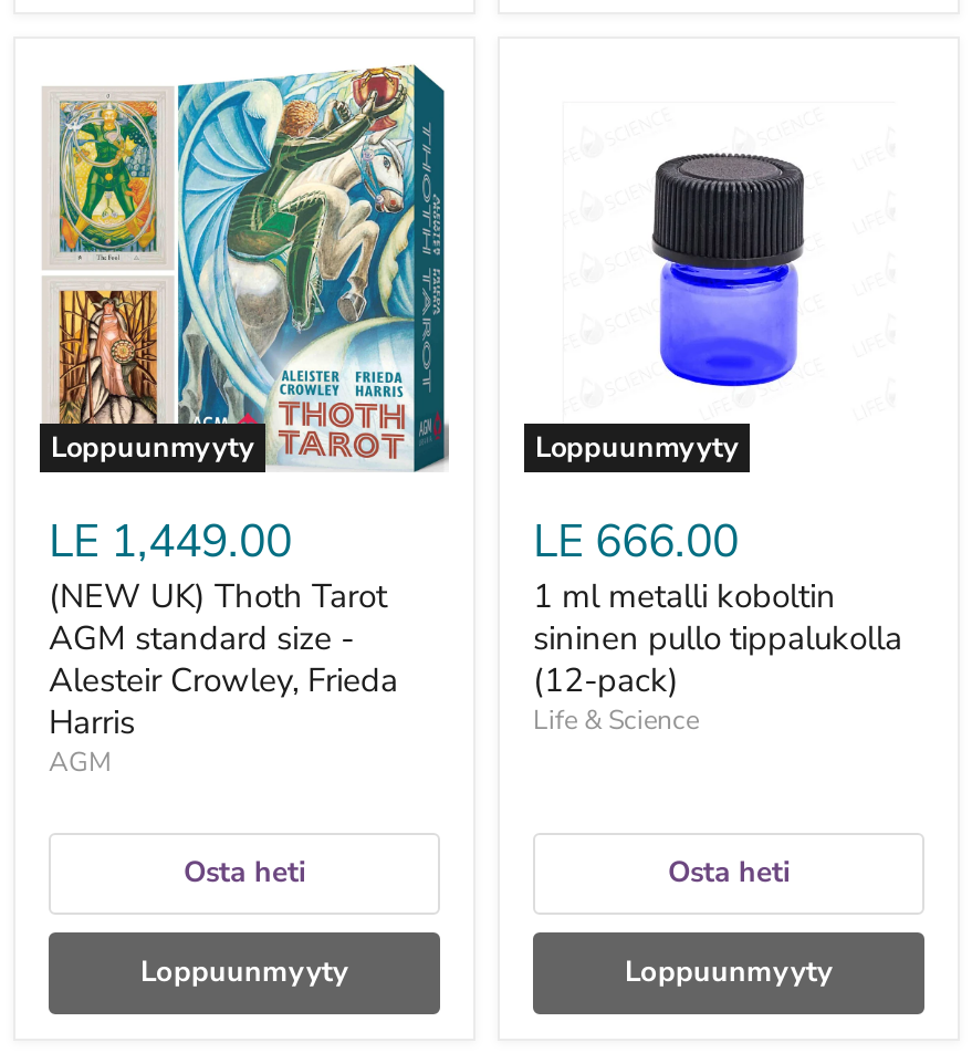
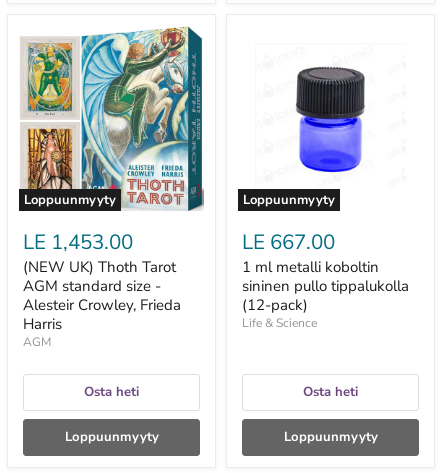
- LE 1,449.00
+ LE 1,453.00

- LE 666.00
+ LE 667.00
